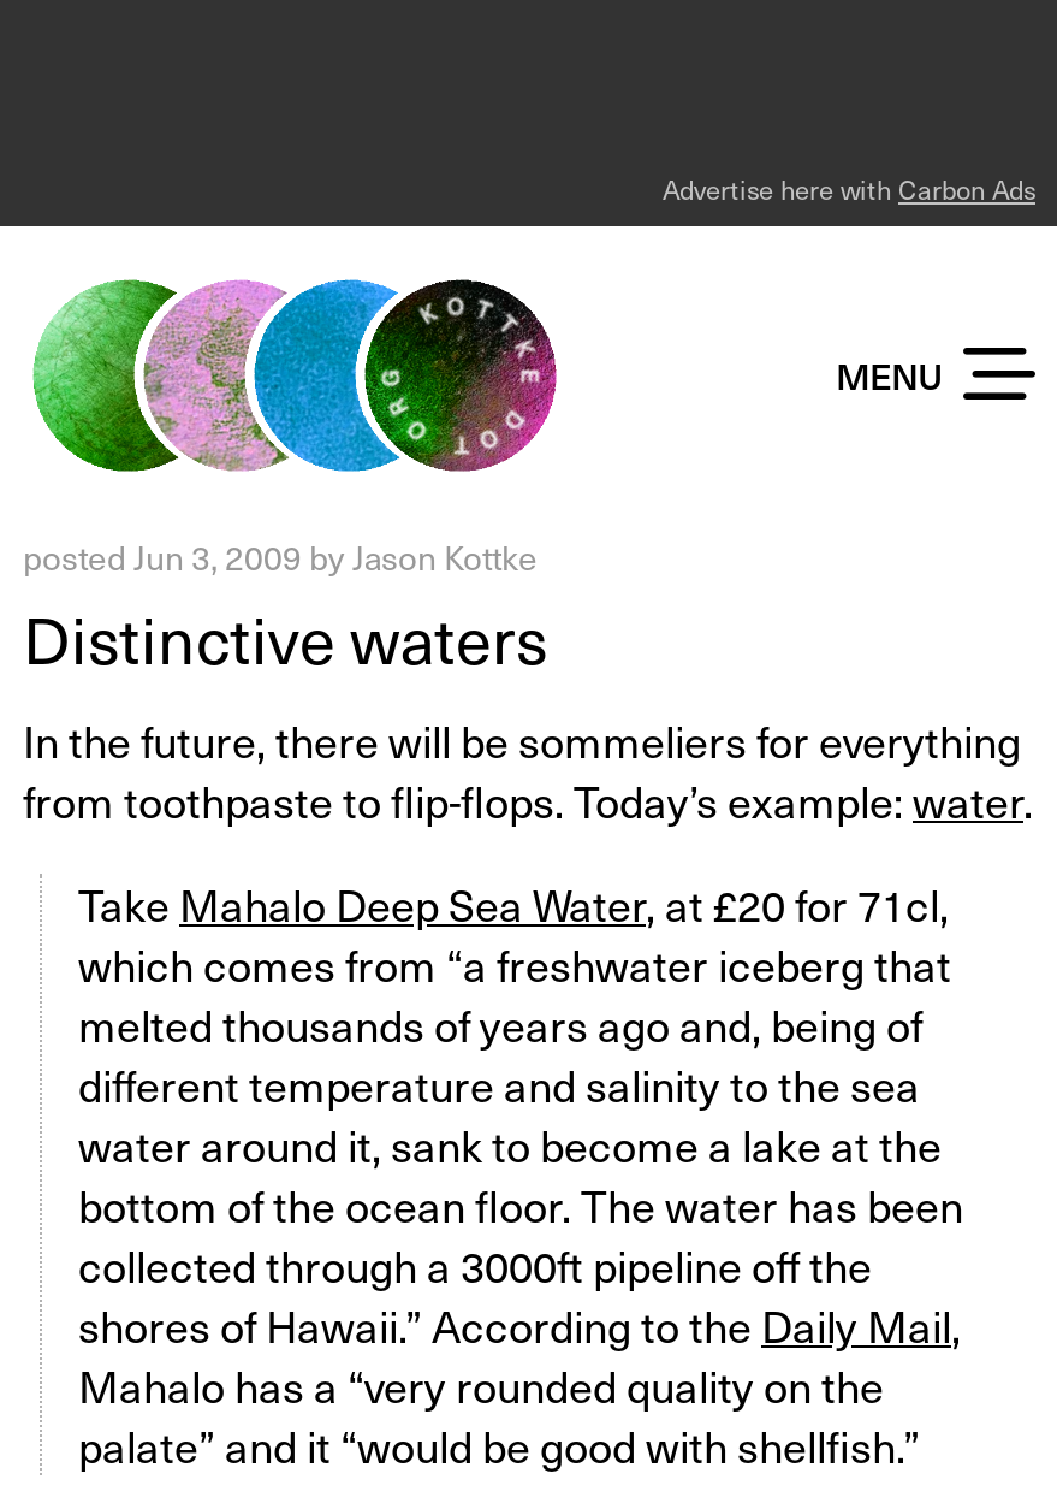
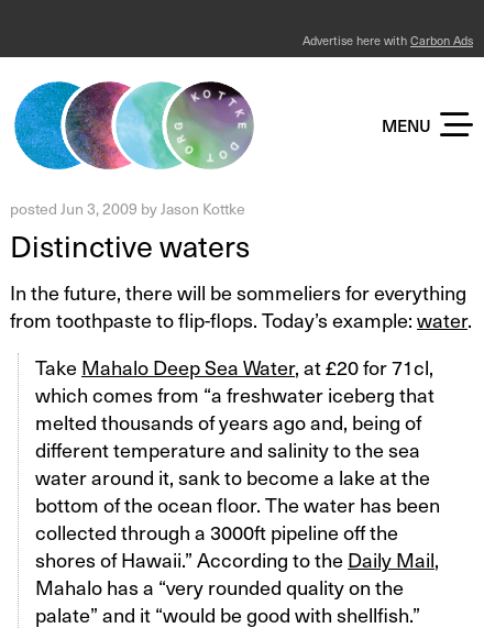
- [image]
+ [image]
